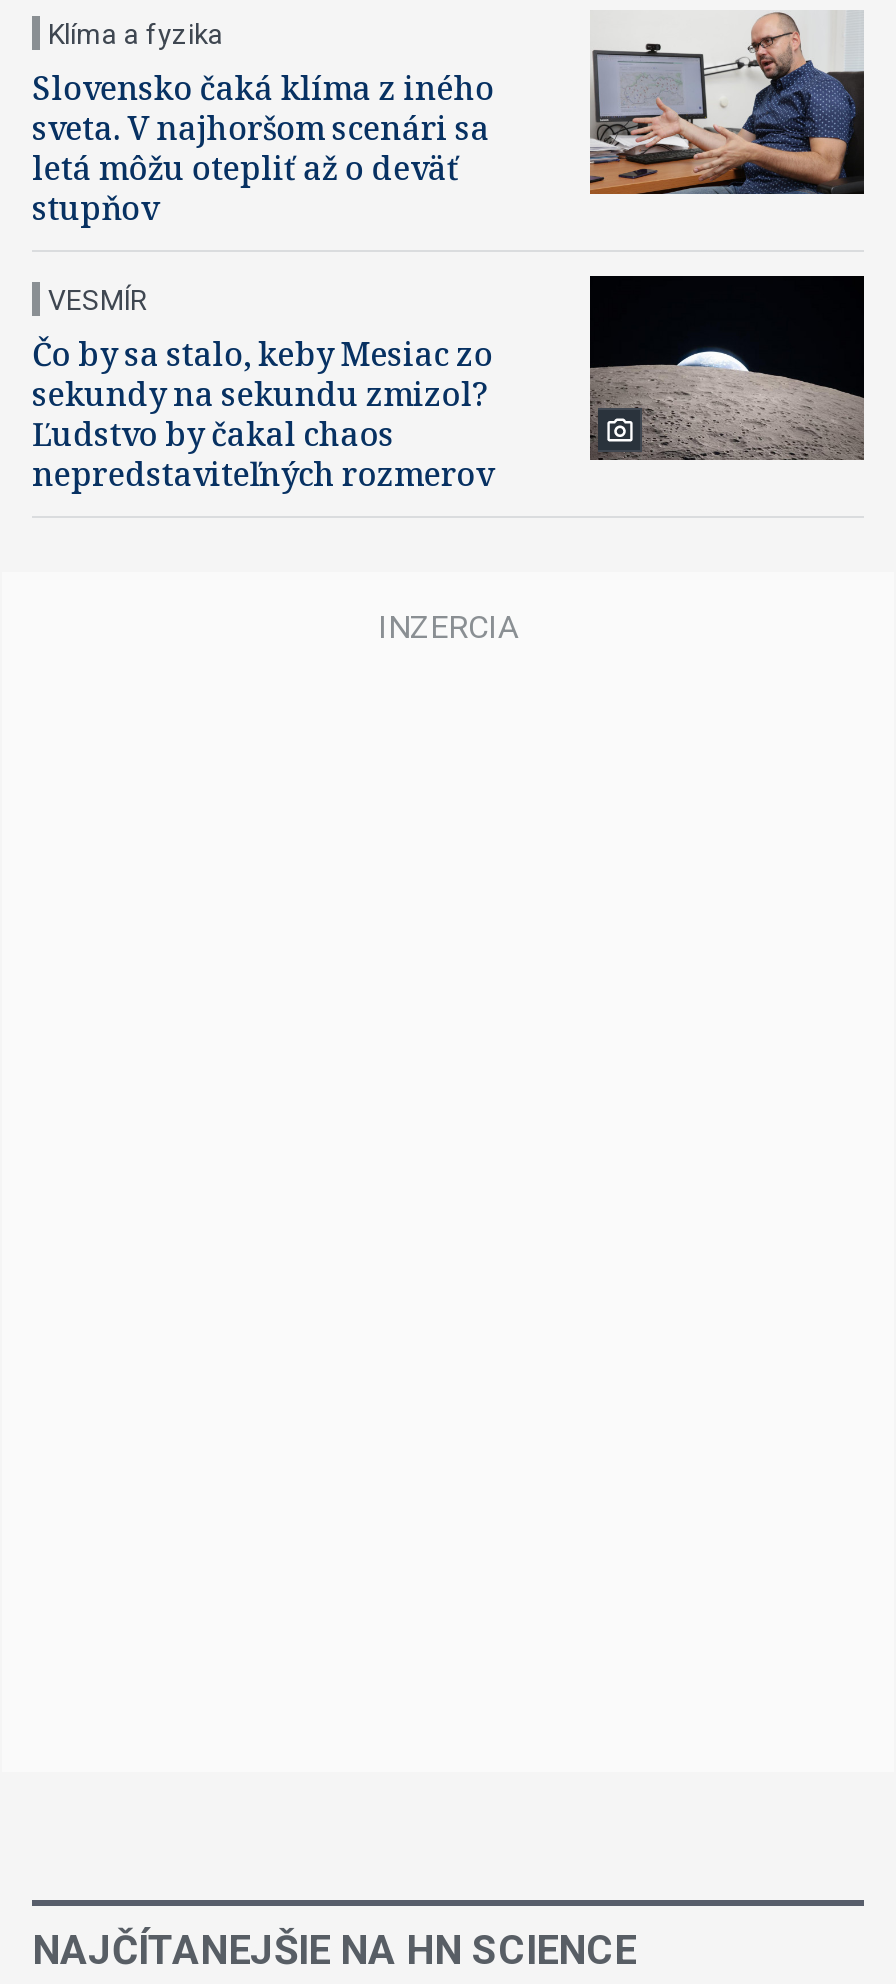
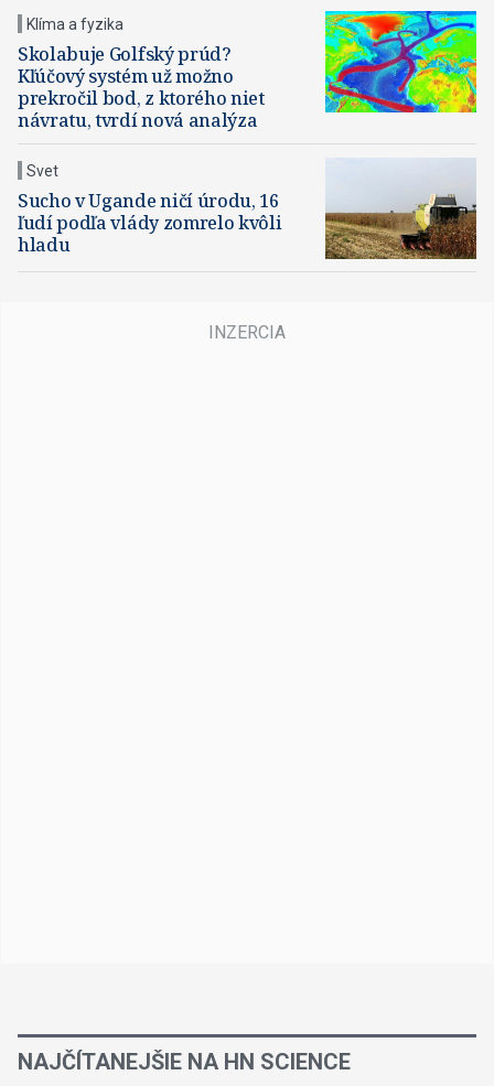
- [image]
+ [image]

- Slovensko čaká klíma z iného
- sveta. V najhoršom scenári sa
- letá môžu otepliť až o deväť
- stupňov
+ Skolabuje Golfský prúd?
+ Kľúčový systém už možno
+ prekročil bod, z ktorého niet
+ návratu, tvrdí nová analýza

- VESMÍR
+ Svet

- [image]
+ [image]

- Čo by sa stalo, keby Mesiac zo
- sekundy na sekundu zmizol?
- Ľudstvo by čakal chaos
- nepredstaviteľných rozmerov
+ Sucho v Ugande ničí úrodu, 16
+ ľudí podľa vlády zomrelo kvôli
+ hladu
